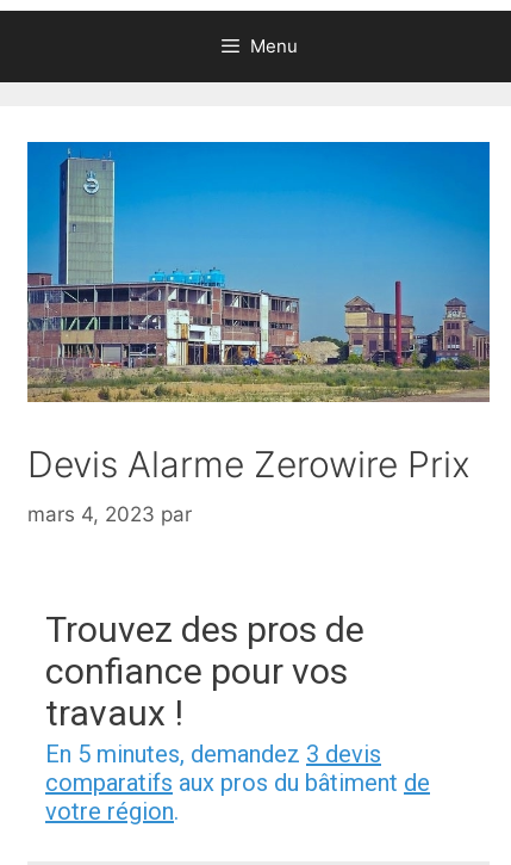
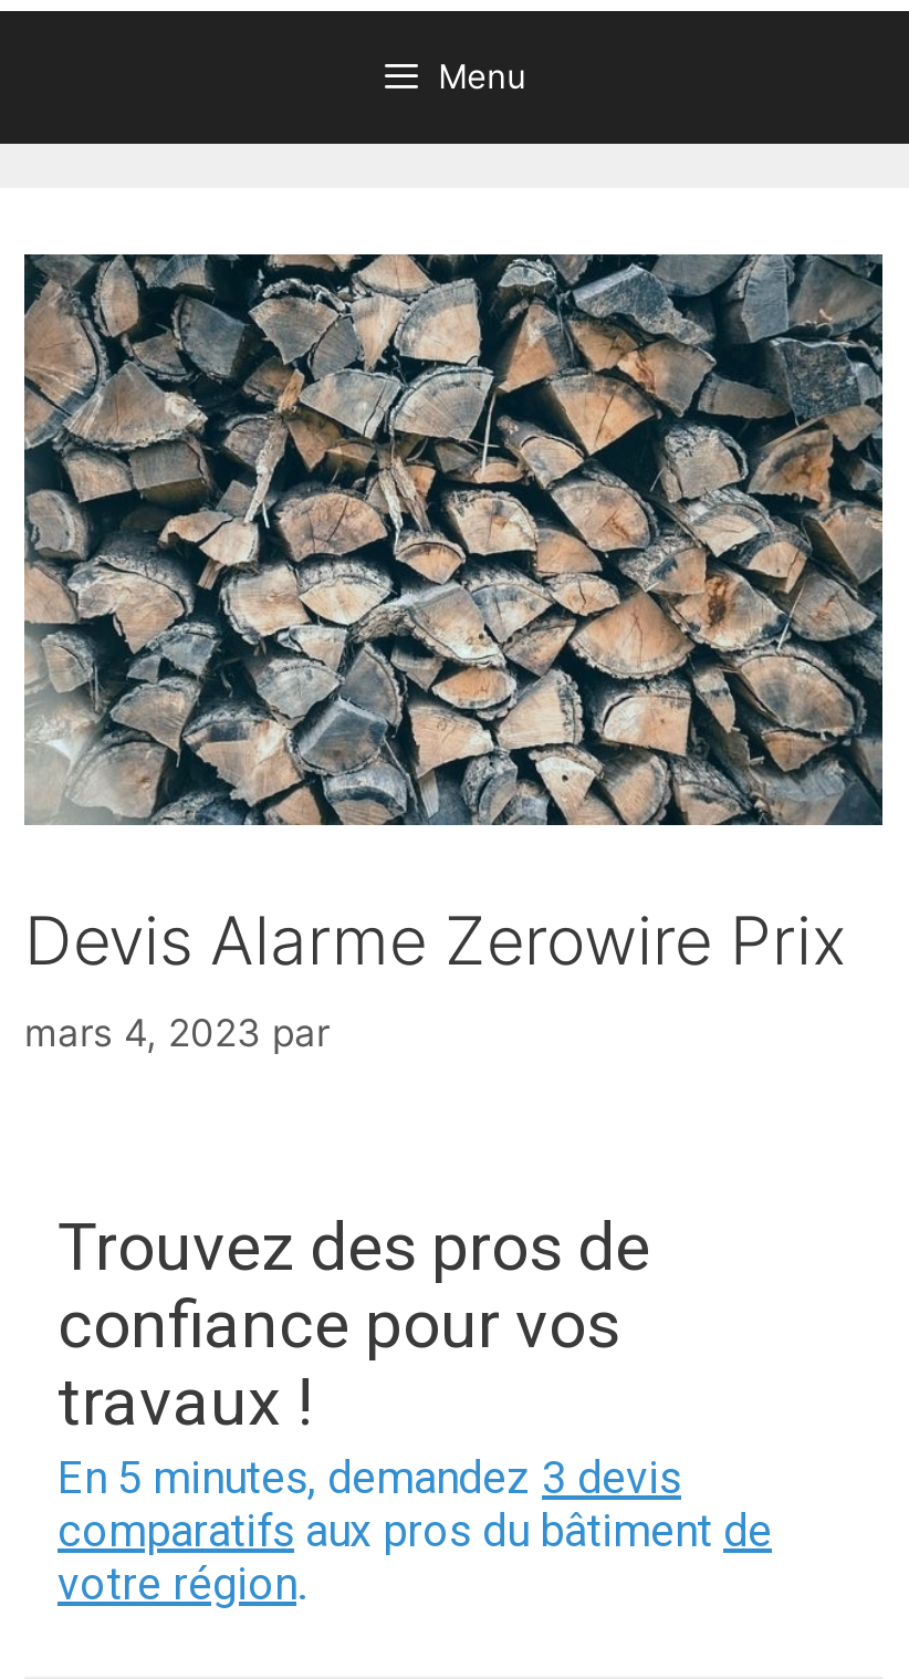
- [image]
+ [image]
